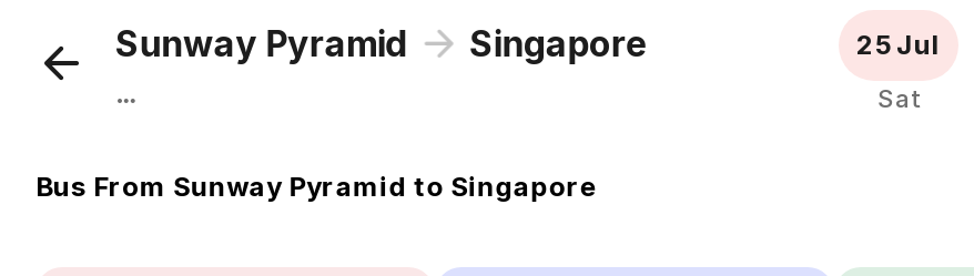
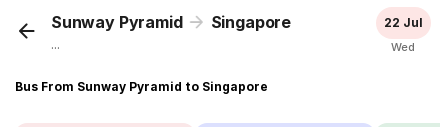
- 25 Jul
+ 22 Jul

- Sat
+ Wed
